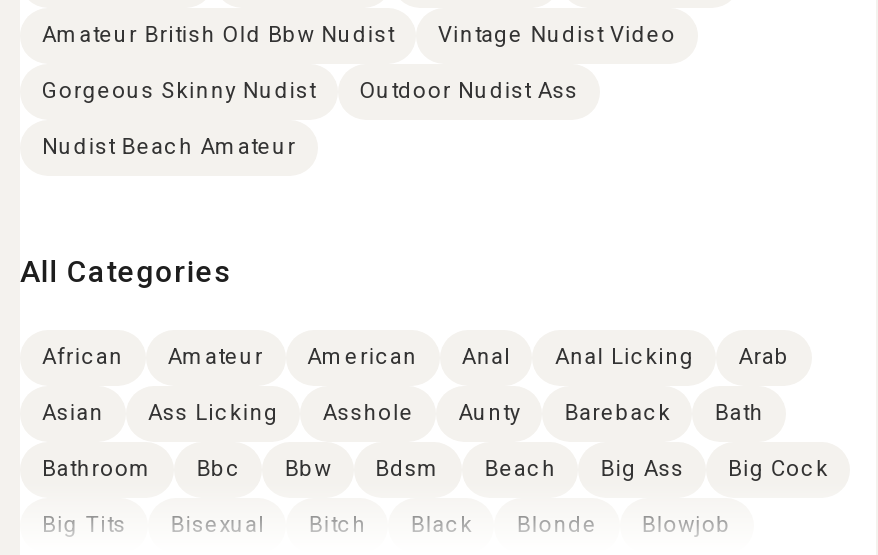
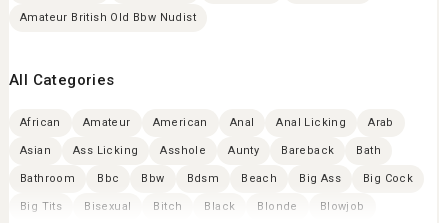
- Vintage Nudist Video
- Gorgeous Skinny Nudist
- Outdoor Nudist Ass
- Nudist Beach Amateur
